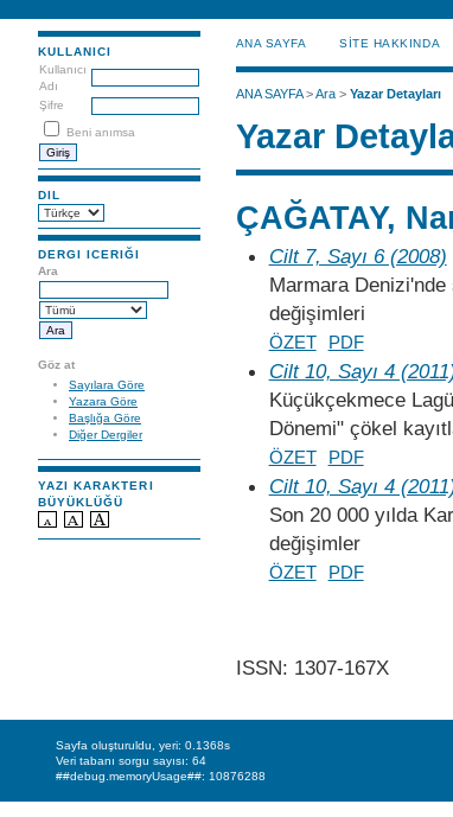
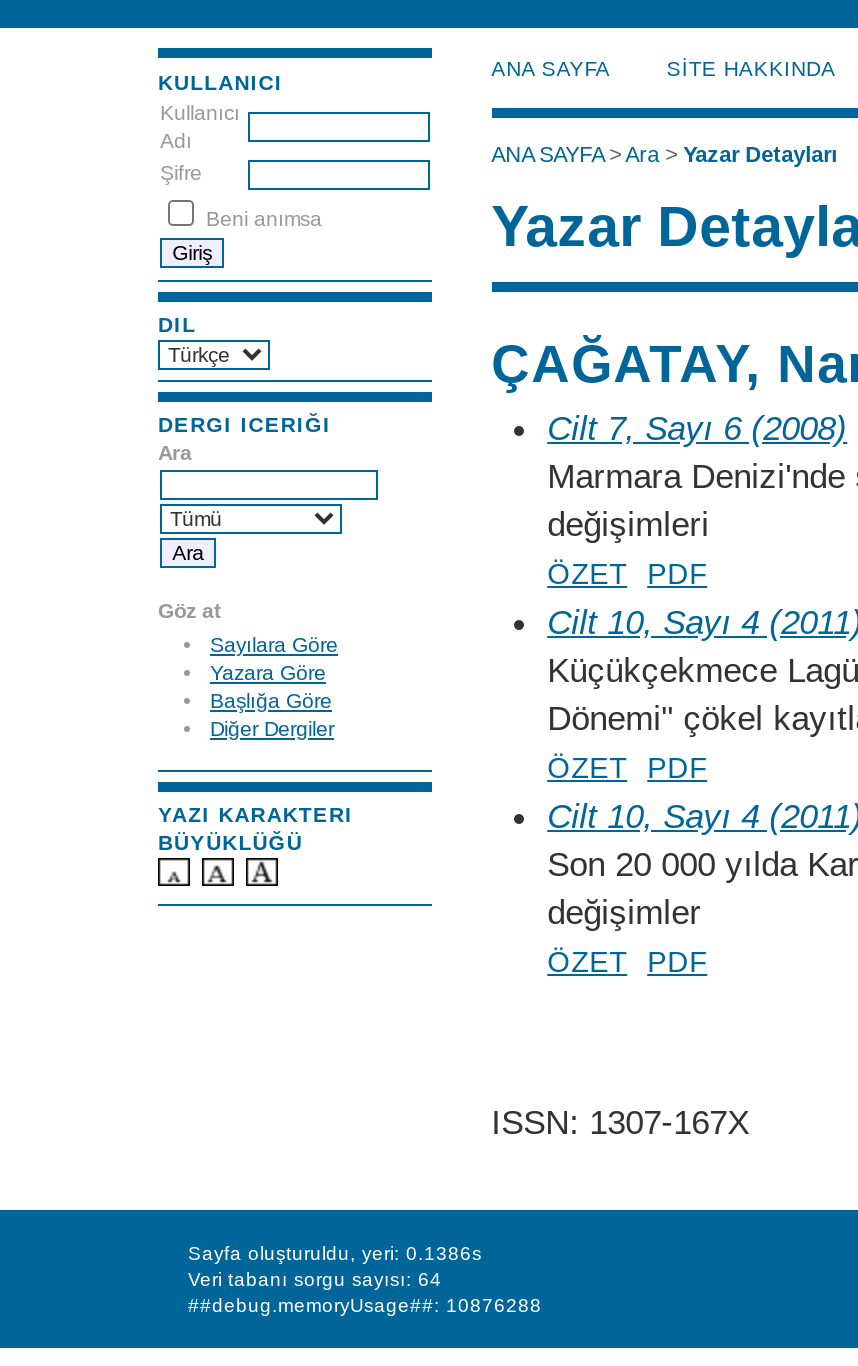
- Sayfa oluşturuldu, yeri: 0.1368s
+ Sayfa oluşturuldu, yeri: 0.1386s
